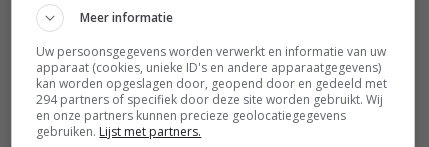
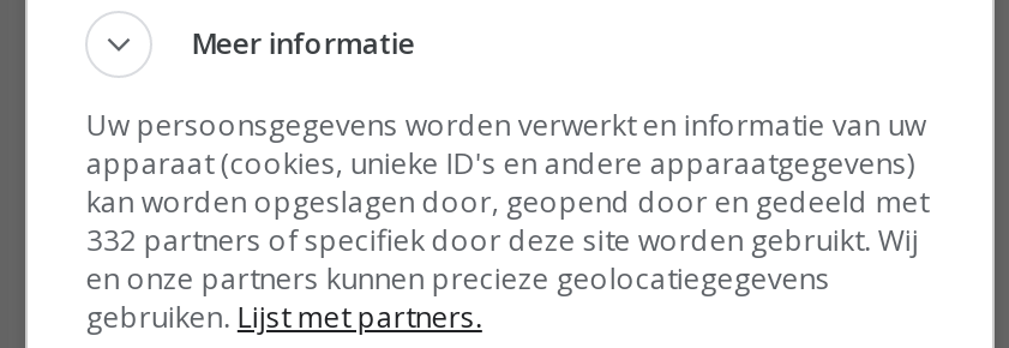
- 294 partners of specifiek door deze site worden gebruikt. Wij
+ 332 partners of specifiek door deze site worden gebruikt. Wij
